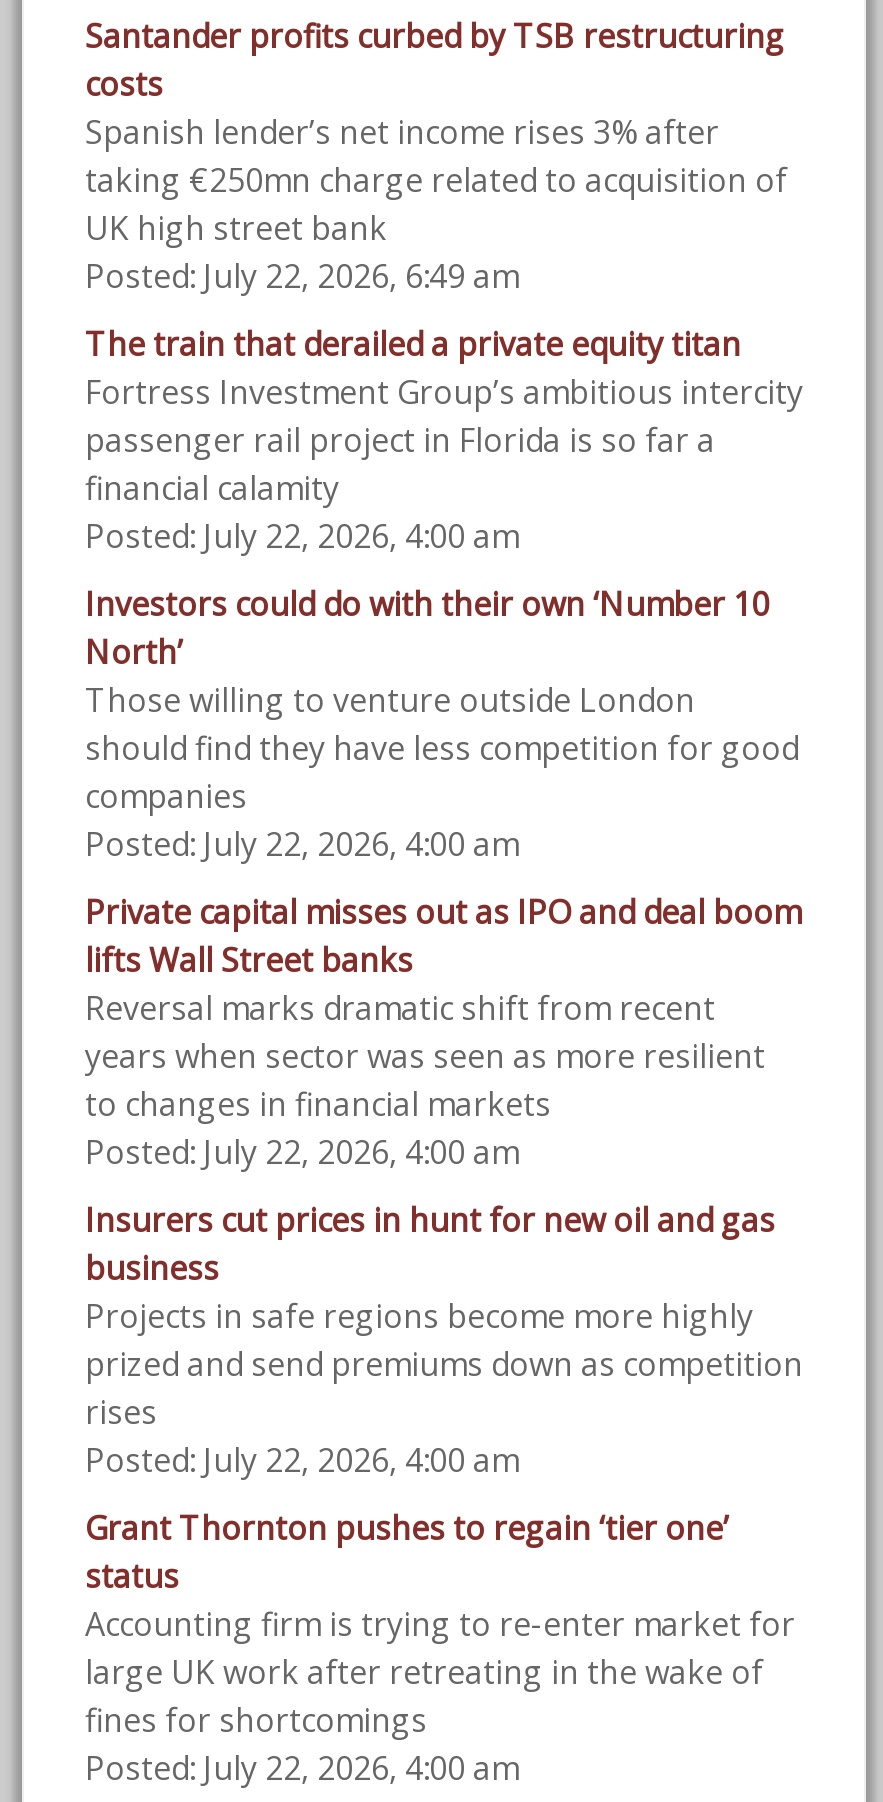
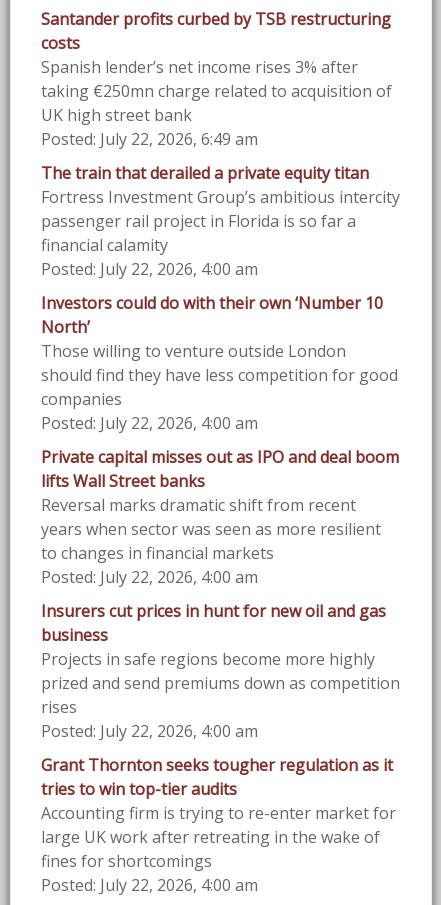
- Grant Thornton pushes to regain ‘tier one’
- status
+ Grant Thornton seeks tougher regulation as it
+ tries to win top-tier audits
